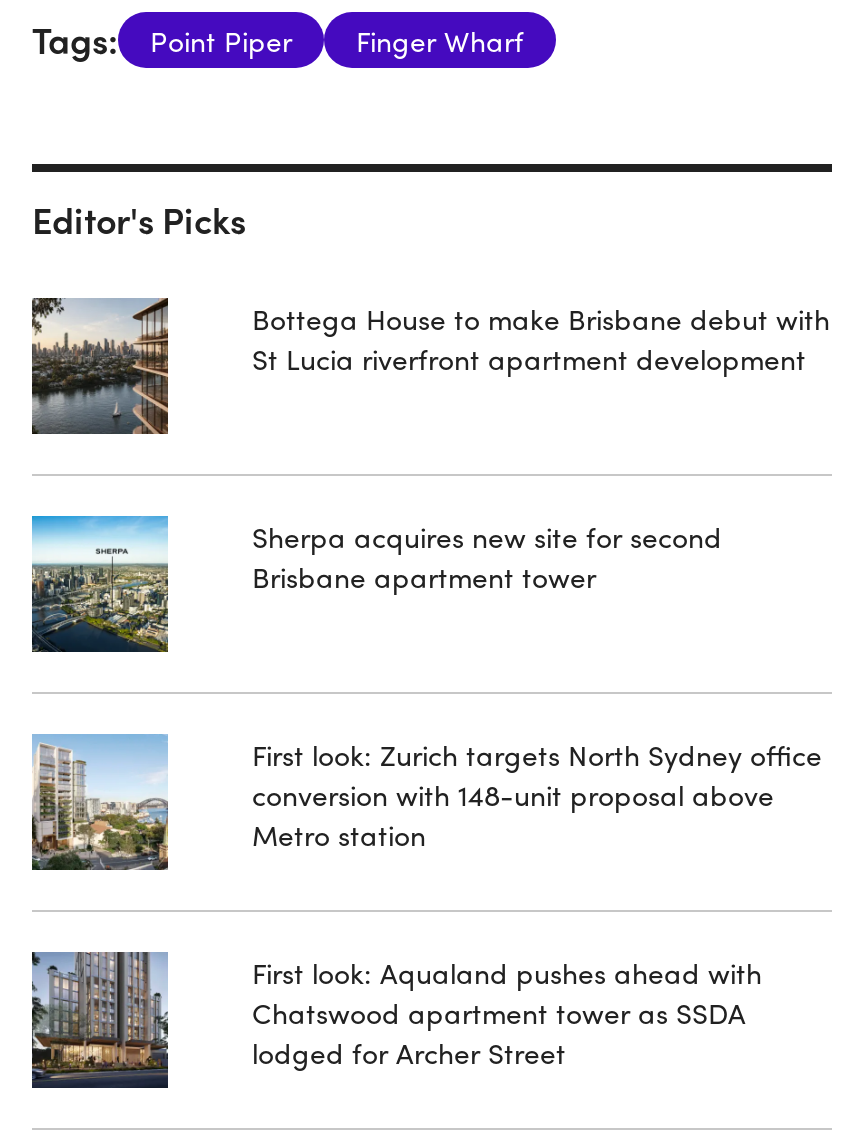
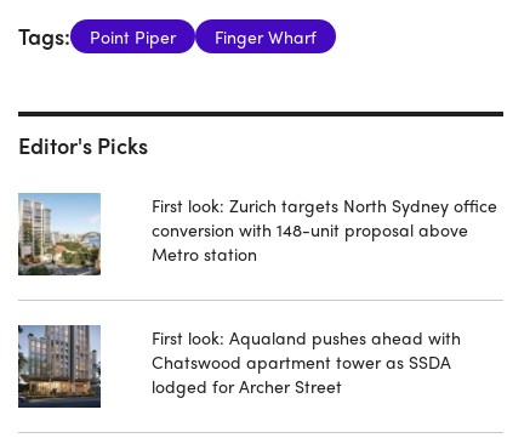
- [image]

- Bottega House to make Brisbane debut with
- St Lucia riverfront apartment development

- [image]

- Sherpa acquires new site for second
- Brisbane apartment tower
